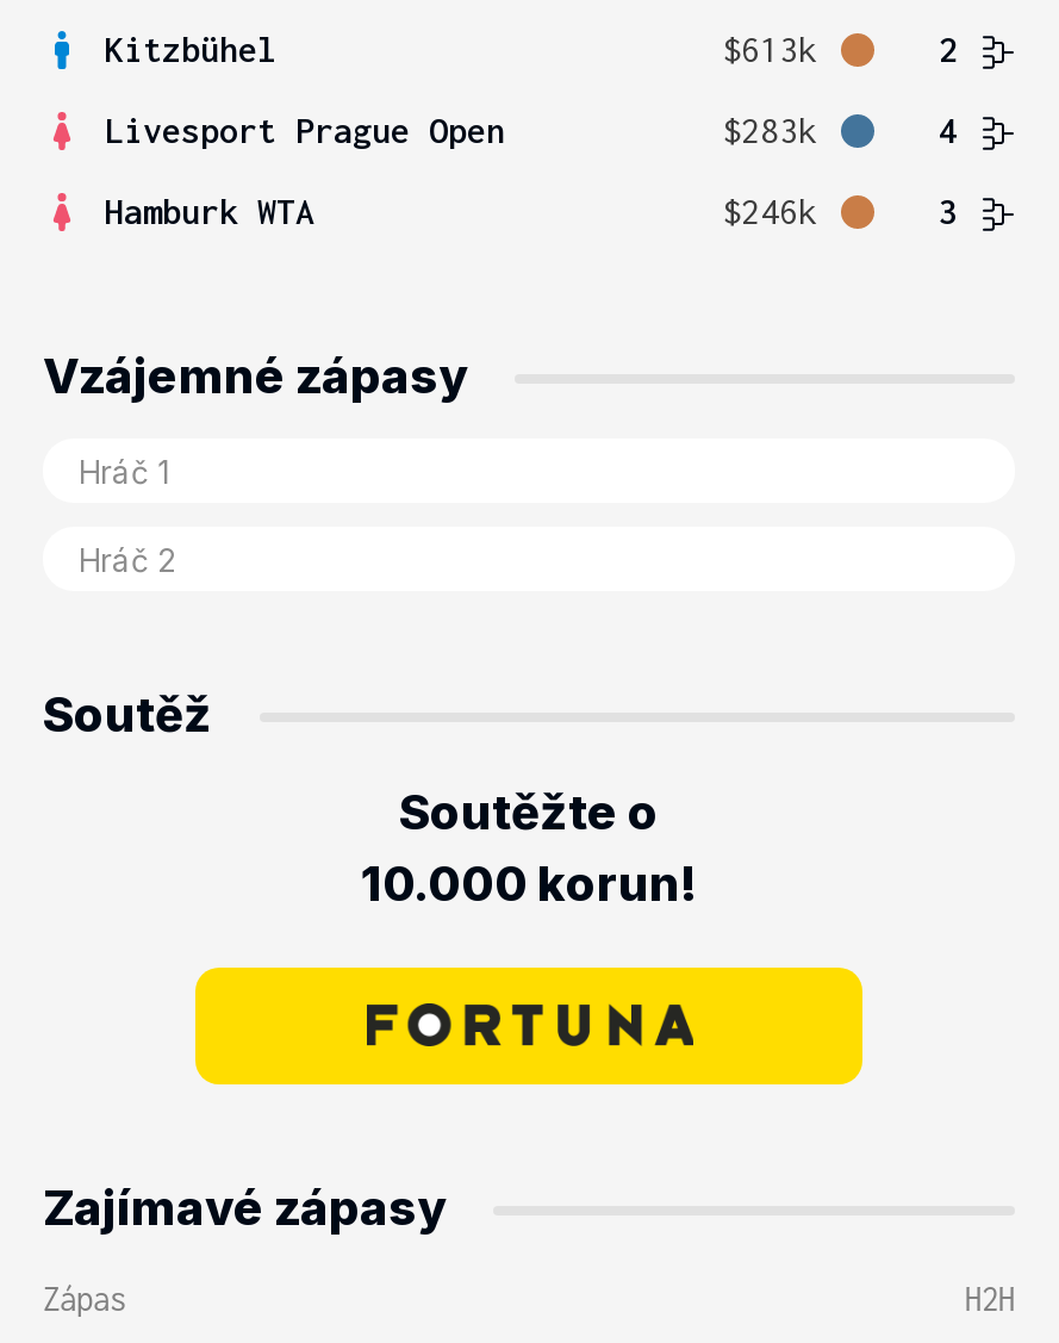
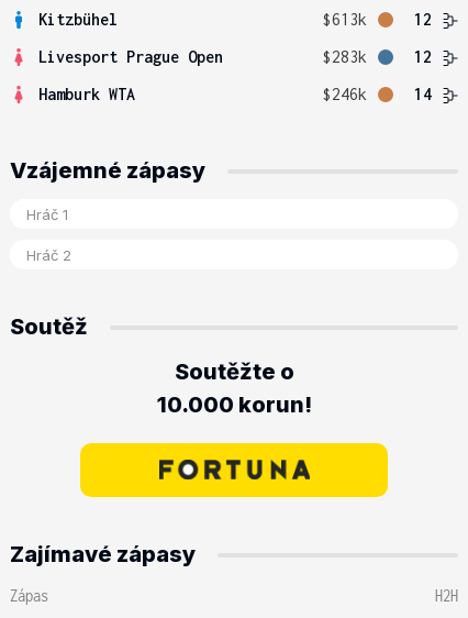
- 2
+ 12

- 4
+ 12

- 3
+ 14
